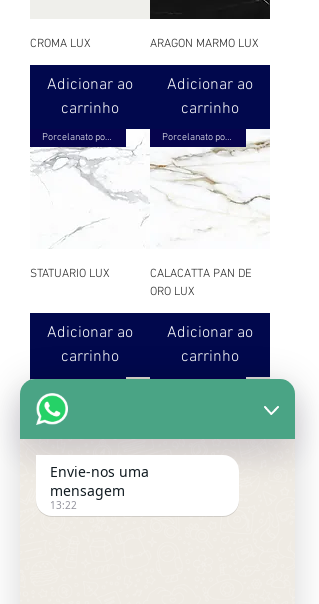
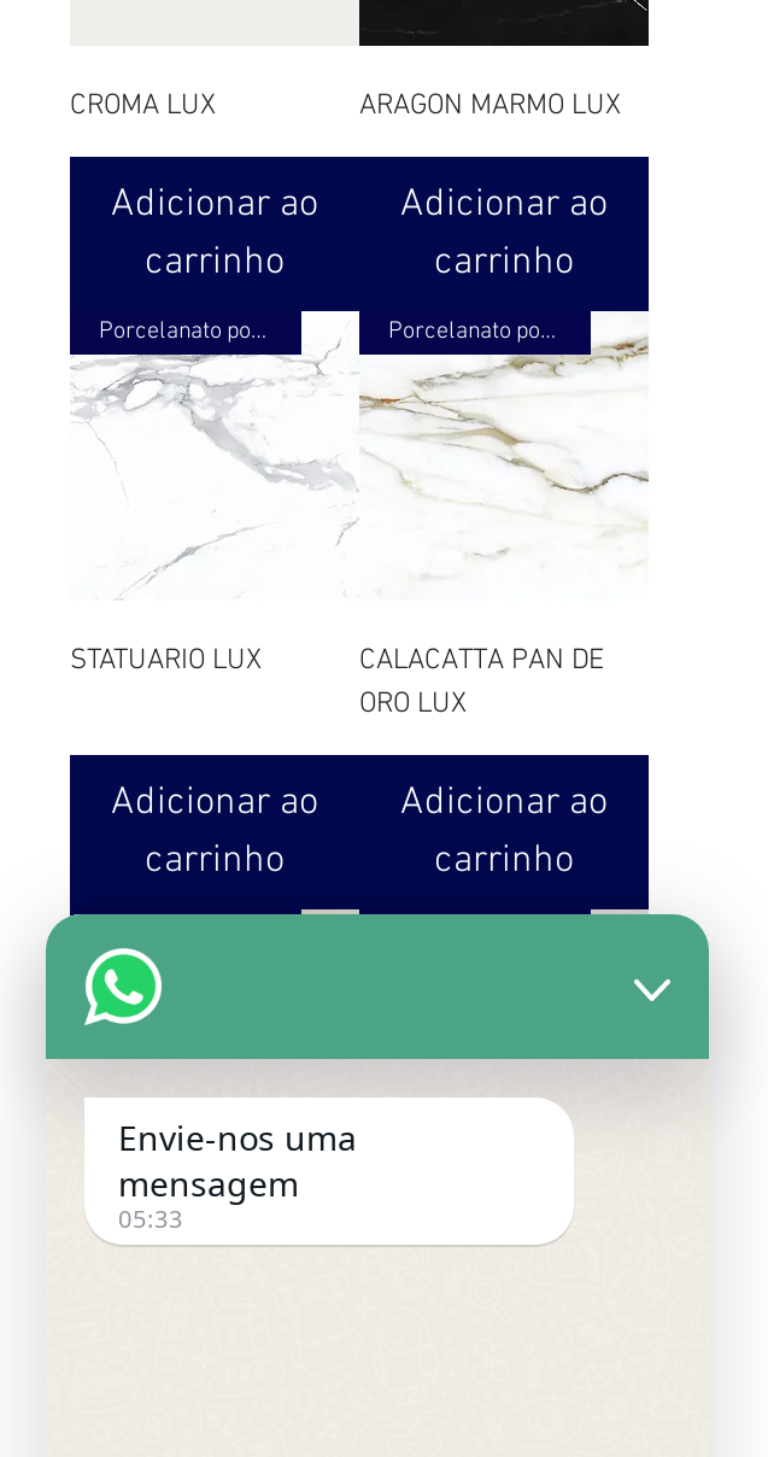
- 13:22
+ 05:33
